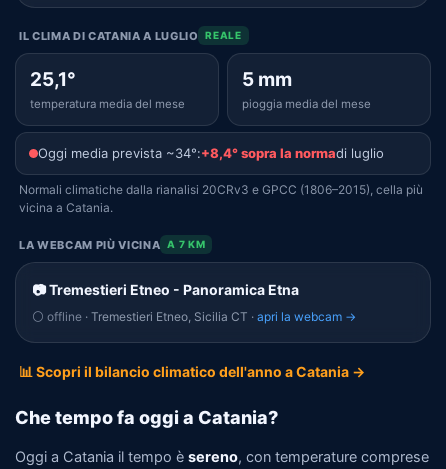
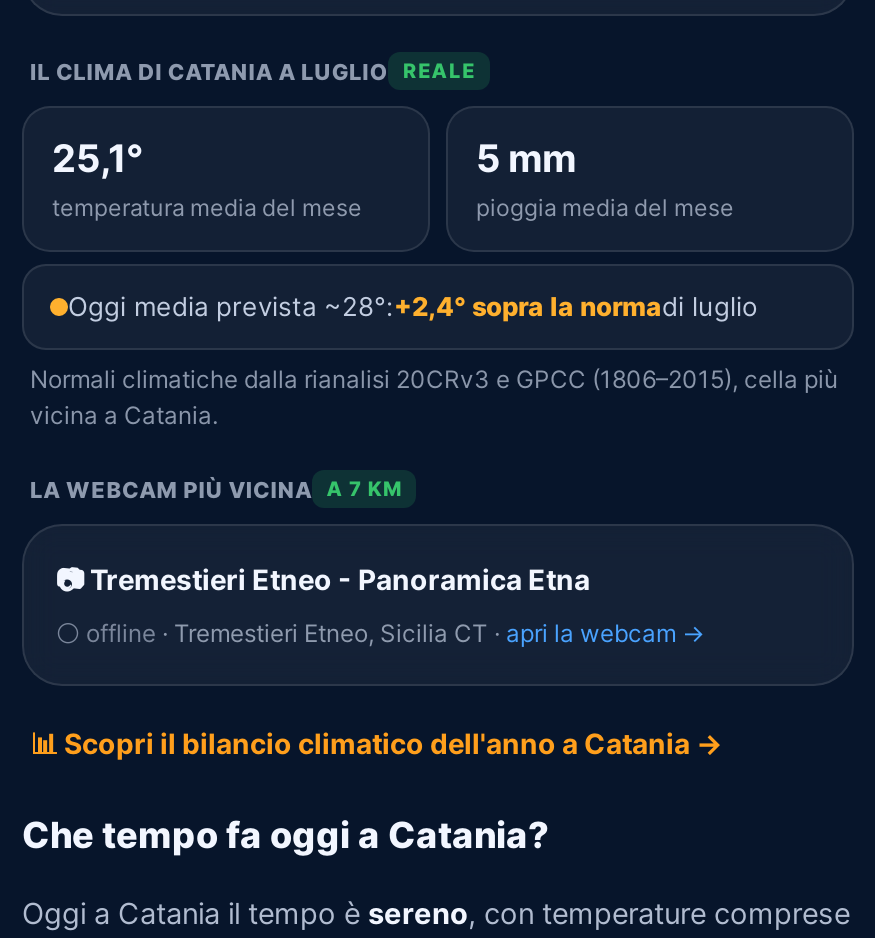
- Oggi media prevista ~34°:+8,4° sopra la normadi luglio
+ Oggi media prevista ~28°:+2,4° sopra la normadi luglio
